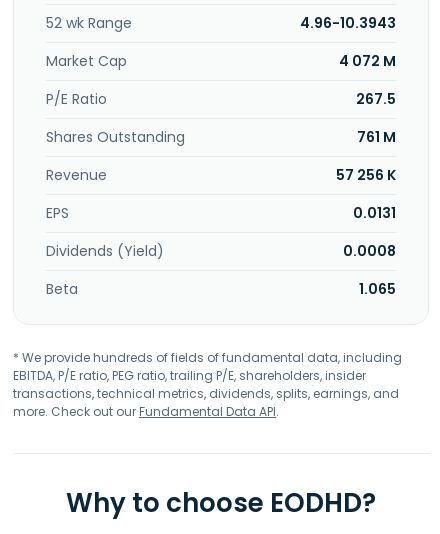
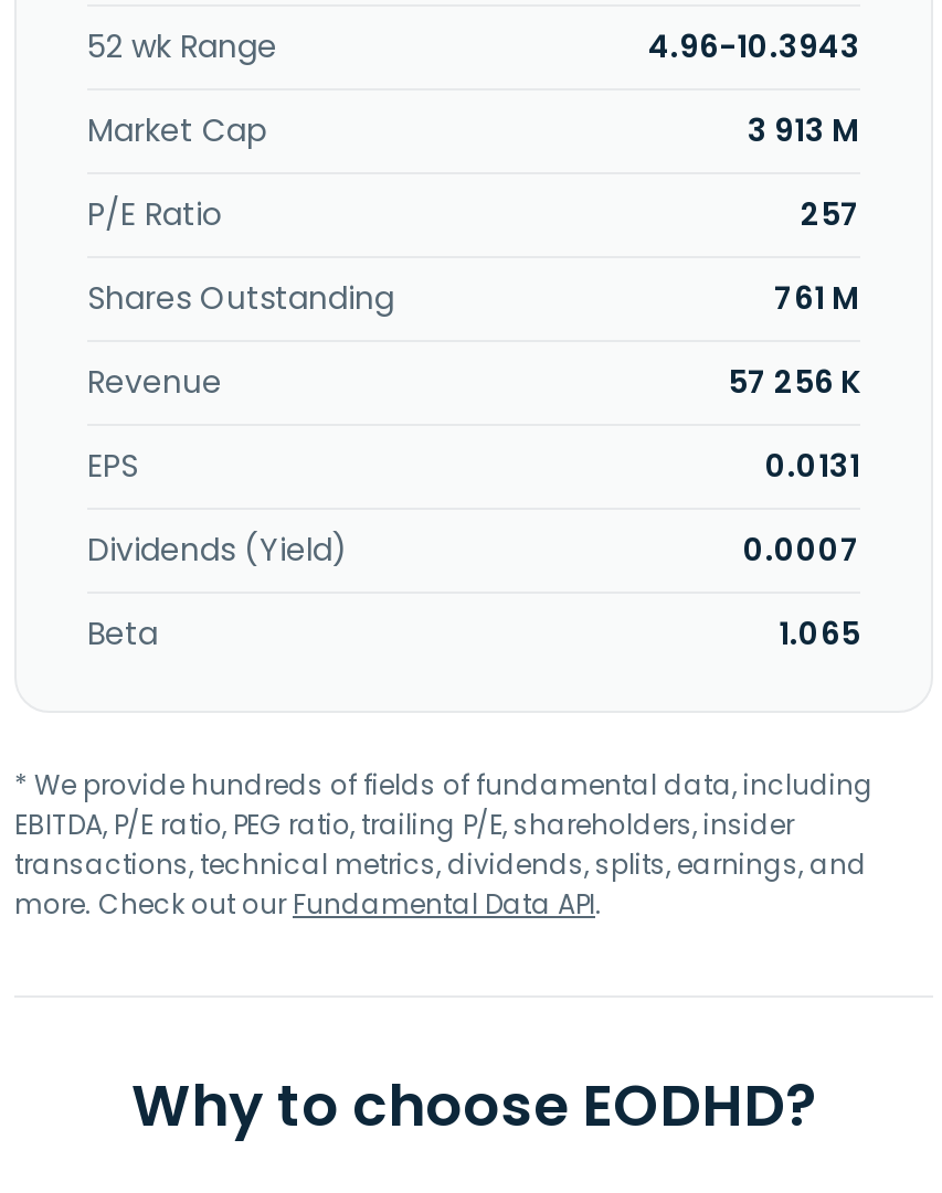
- 4 072 M
+ 3 913 M

- 267.5
+ 257

- 0.0008
+ 0.0007
